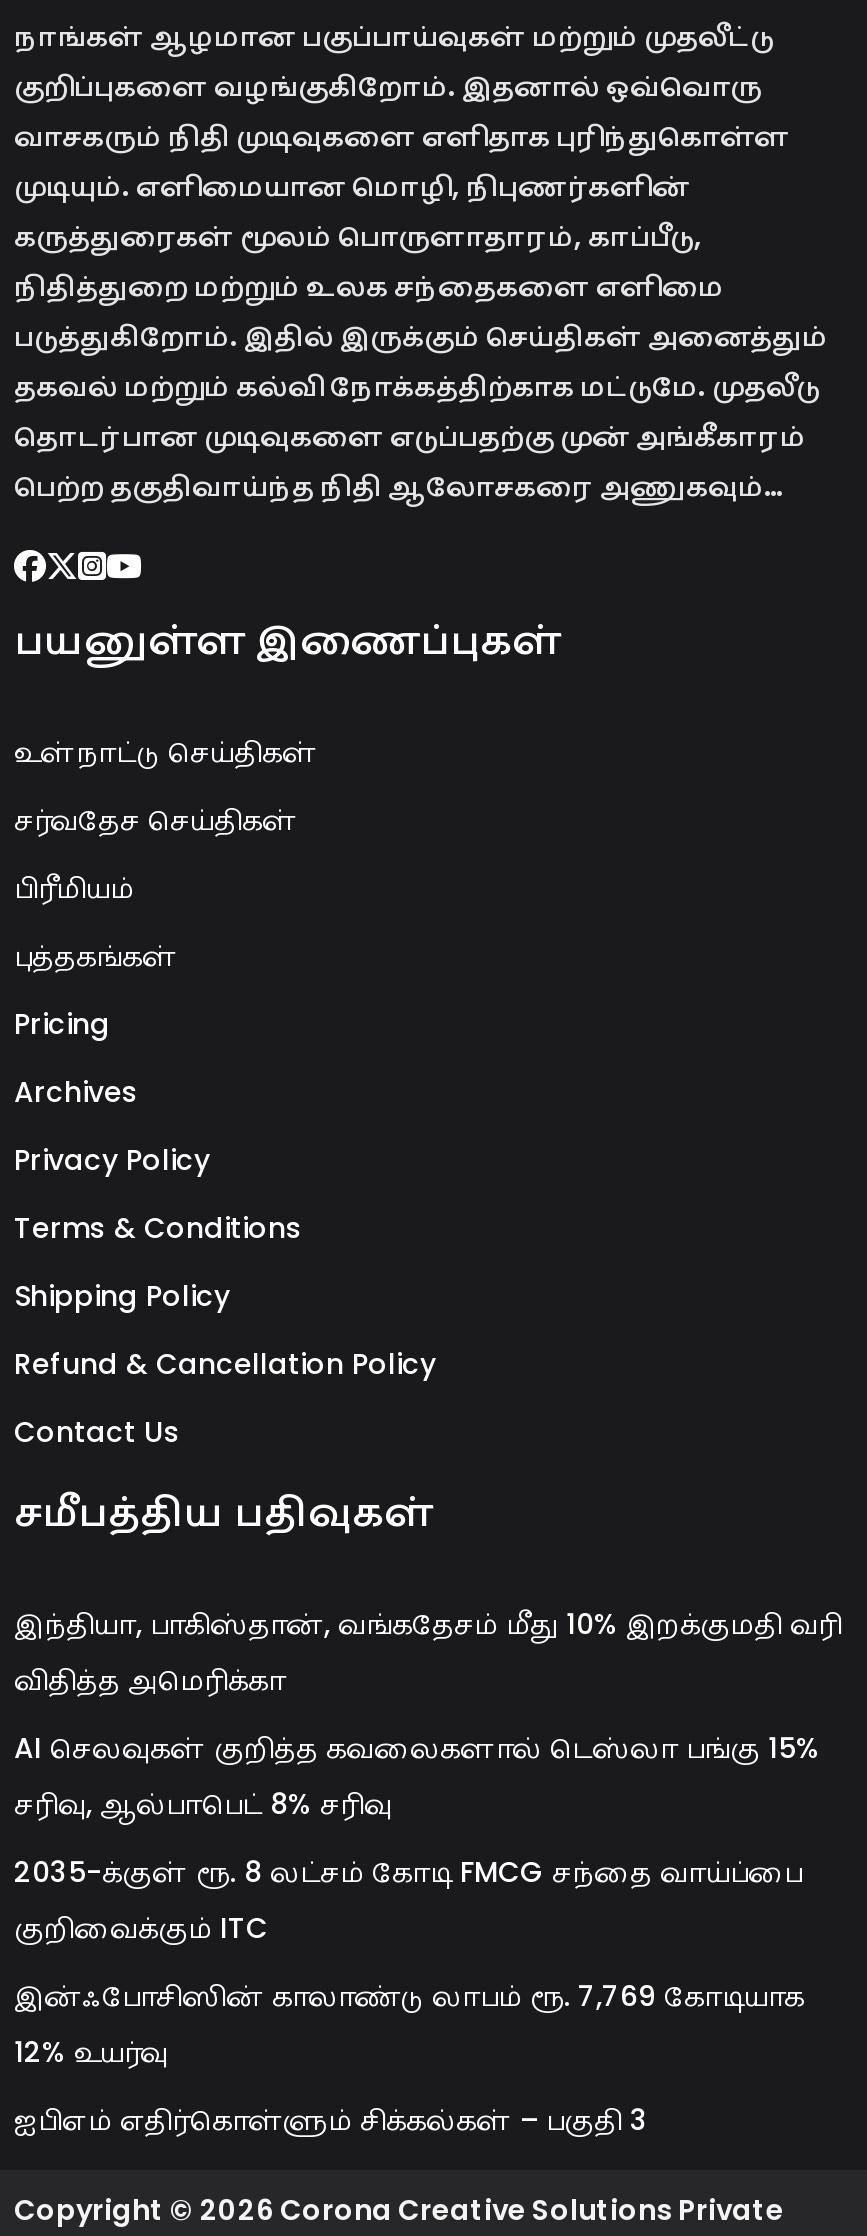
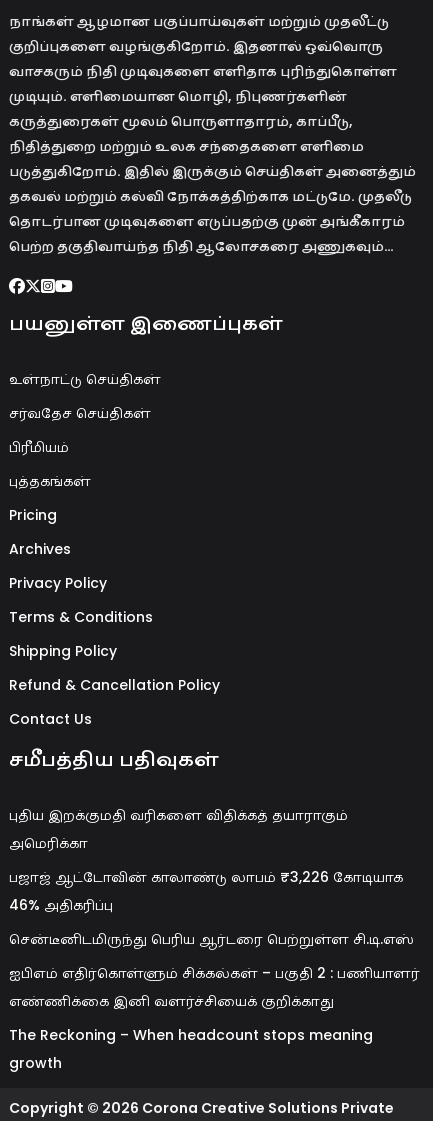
- இந்தியா, பாகிஸ்தான், வங்கதேசம் மீது 10% இறக்குமதி வரி
- விதித்த அமெரிக்கா
+ புதிய இறக்குமதி வரிகளை விதிக்கத் தயாராகும்
+ அமெரிக்கா

- AI செலவுகள் குறித்த கவலைகளால் டெஸ்லா பங்கு 15%
- சரிவு, ஆல்பாபெட் 8% சரிவு
+ பஜாஜ் ஆட்டோவின் காலாண்டு லாபம் ₹3,226 கோடியாக
+ 46% அதிகரிப்பு

- 2035-க்குள் ரூ. 8 லட்சம் கோடி FMCG சந்தை வாய்ப்பை
- குறிவைக்கும் ITC
+ சென்டீனிடமிருந்து பெரிய ஆர்டரை பெற்றுள்ள சி.டி.எஸ்

- இன்ஃபோசிஸின் காலாண்டு லாபம் ரூ. 7,769 கோடியாக
- 12% உயர்வு
+ ஐபிஎம் எதிர்கொள்ளும் சிக்கல்கள் – பகுதி 2 : பணியாளர்
+ எண்ணிக்கை இனி வளர்ச்சியைக் குறிக்காது

- ஐபிஎம் எதிர்கொள்ளும் சிக்கல்கள் – பகுதி 3
+ The Reckoning – When headcount stops meaning
+ growth
